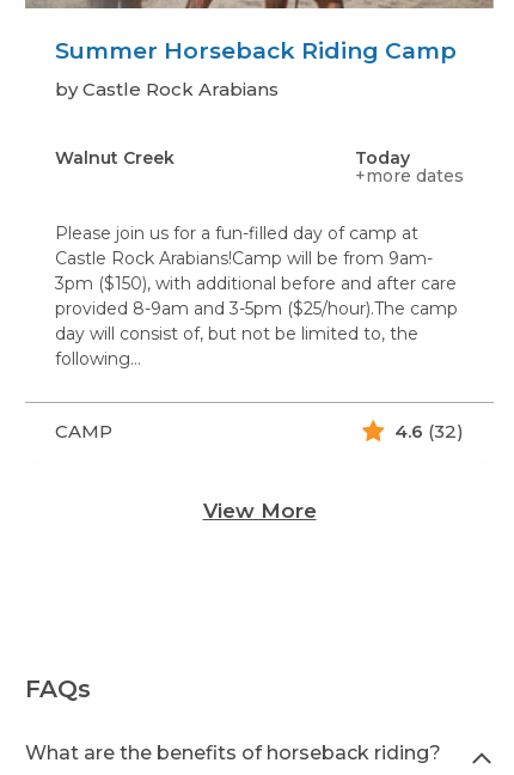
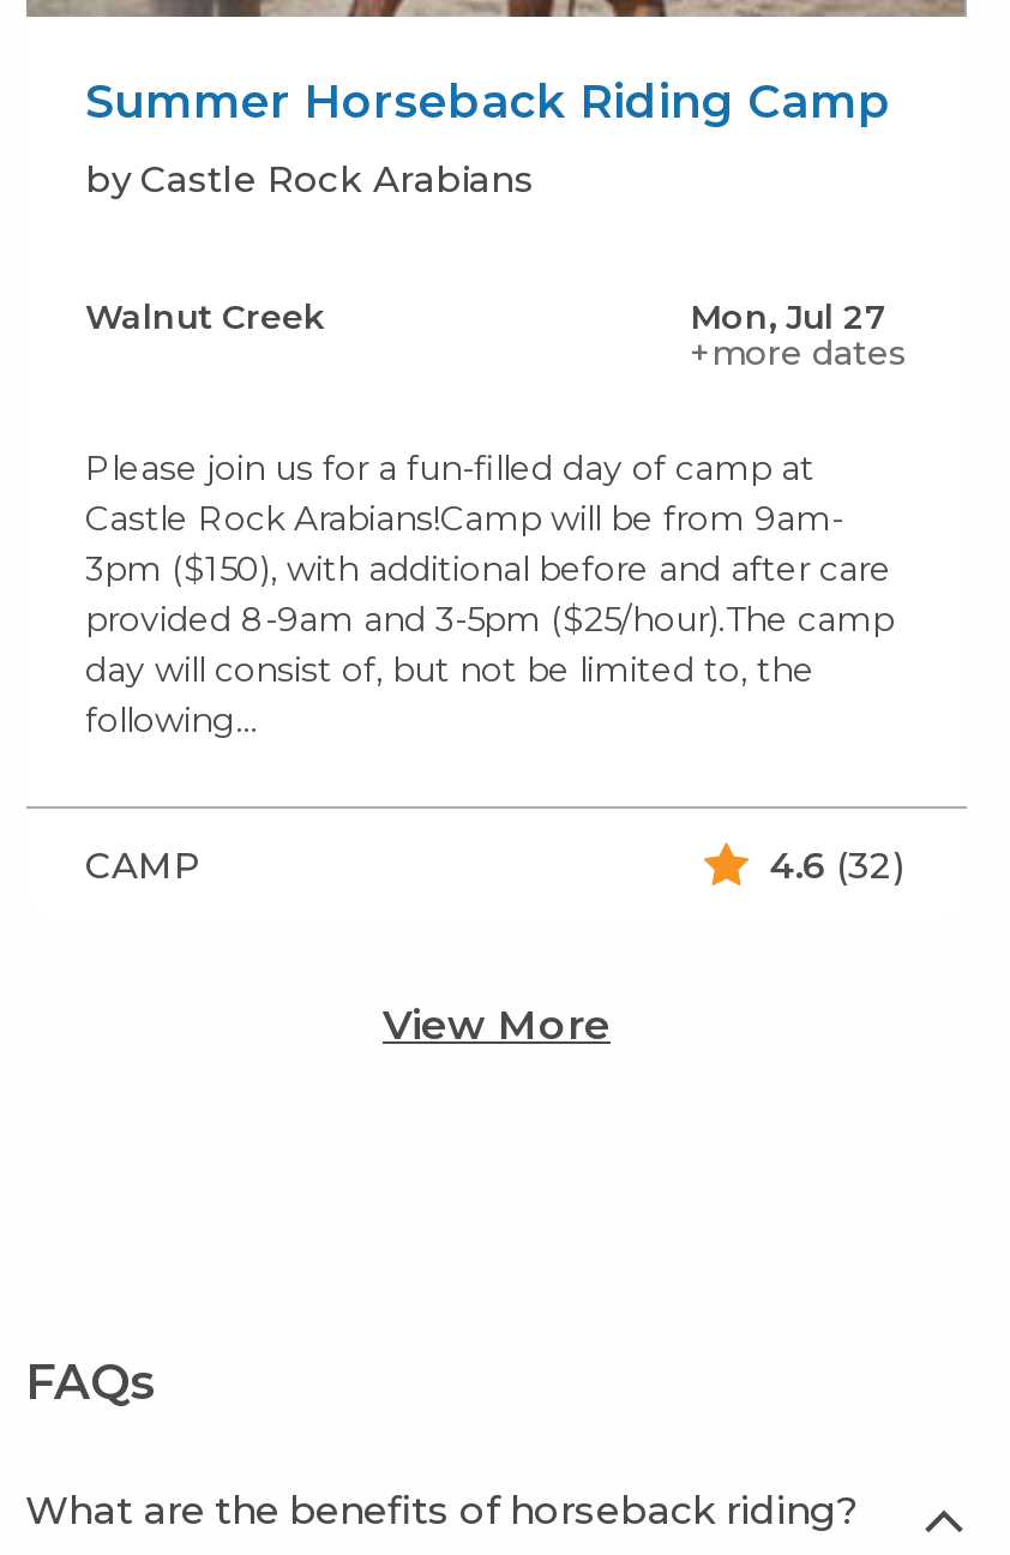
- Today
+ Mon, Jul 27
